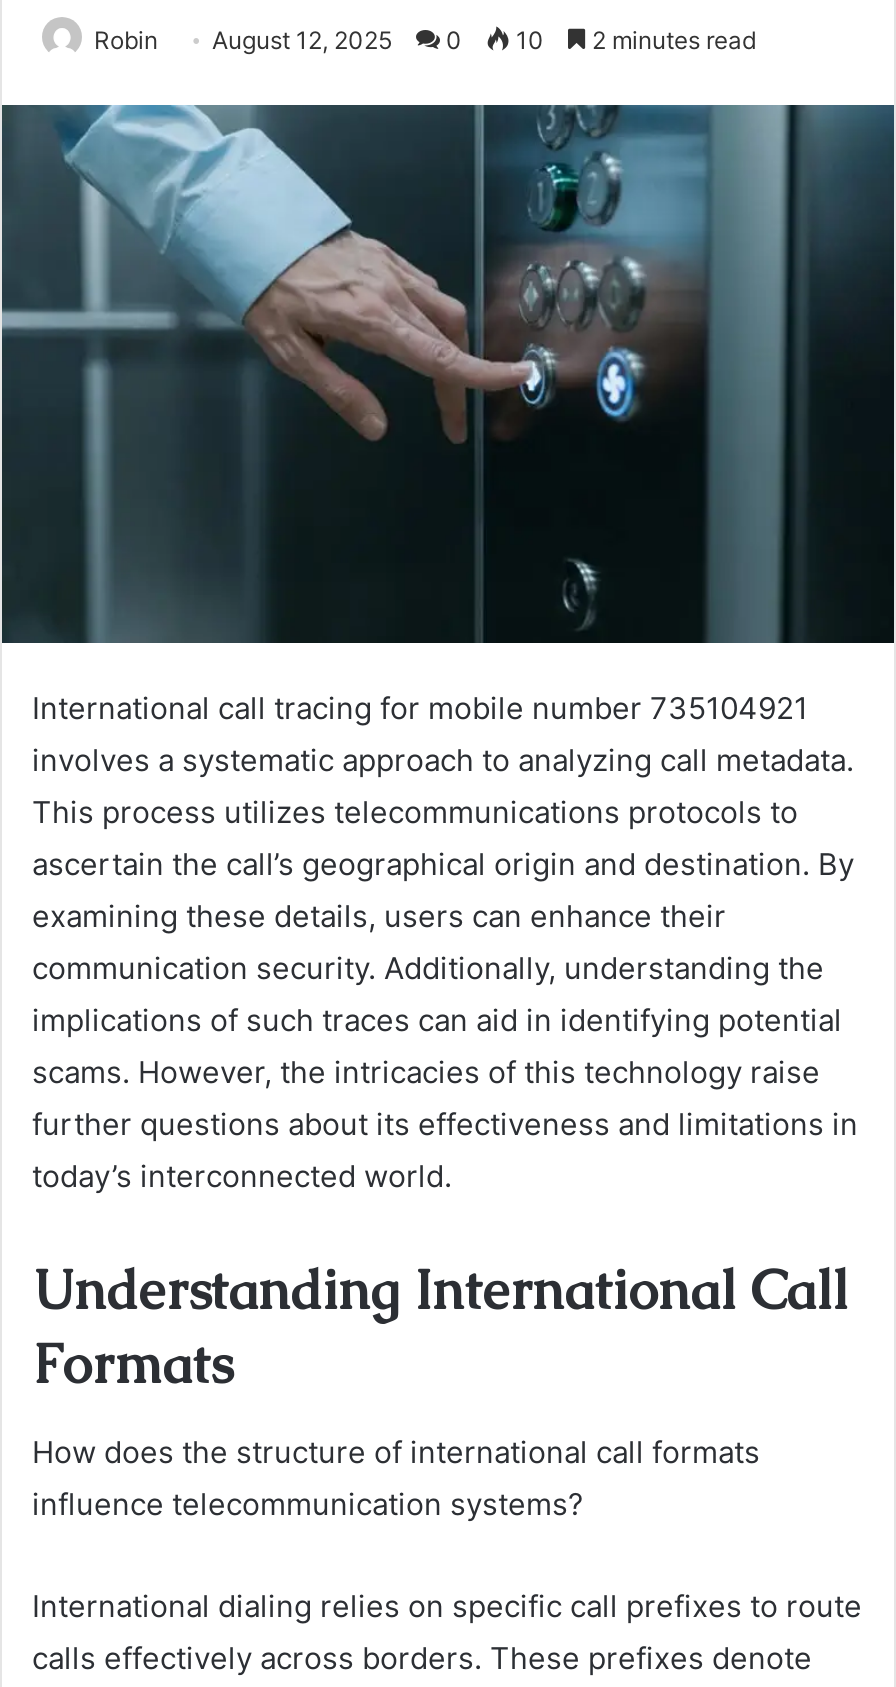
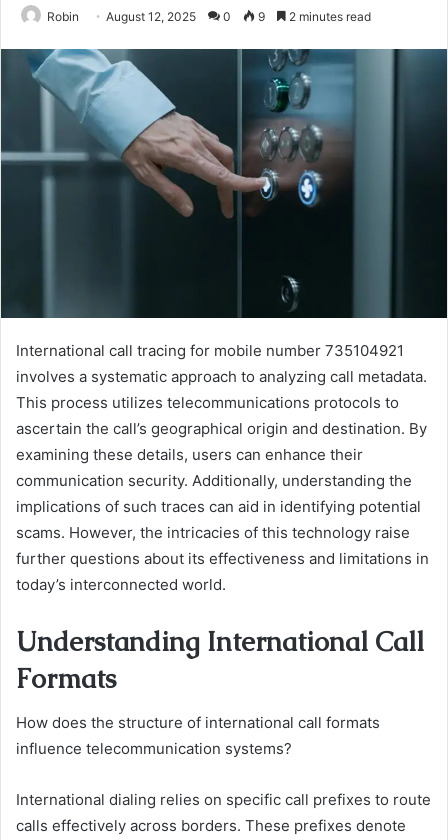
- Robin August 12, 2025 0 10 2 minutes read
+ Robin August 12, 2025 0 9 2 minutes read
